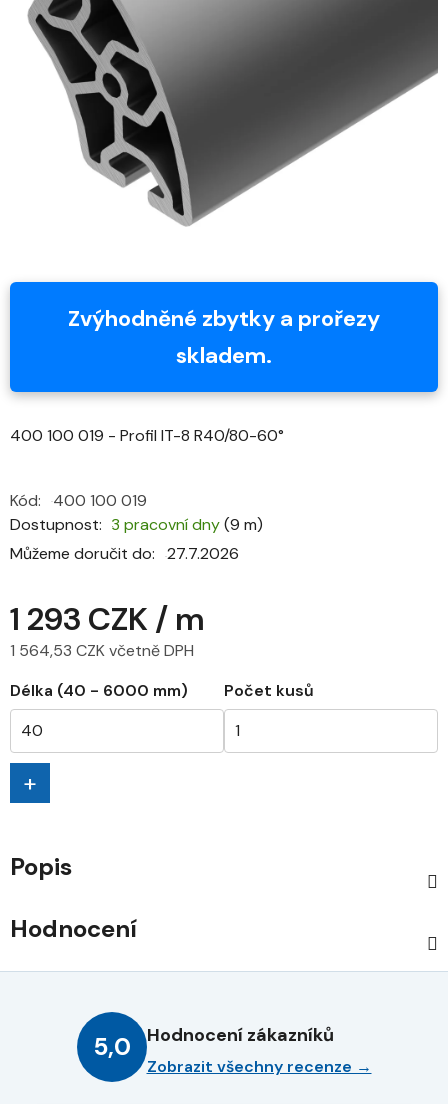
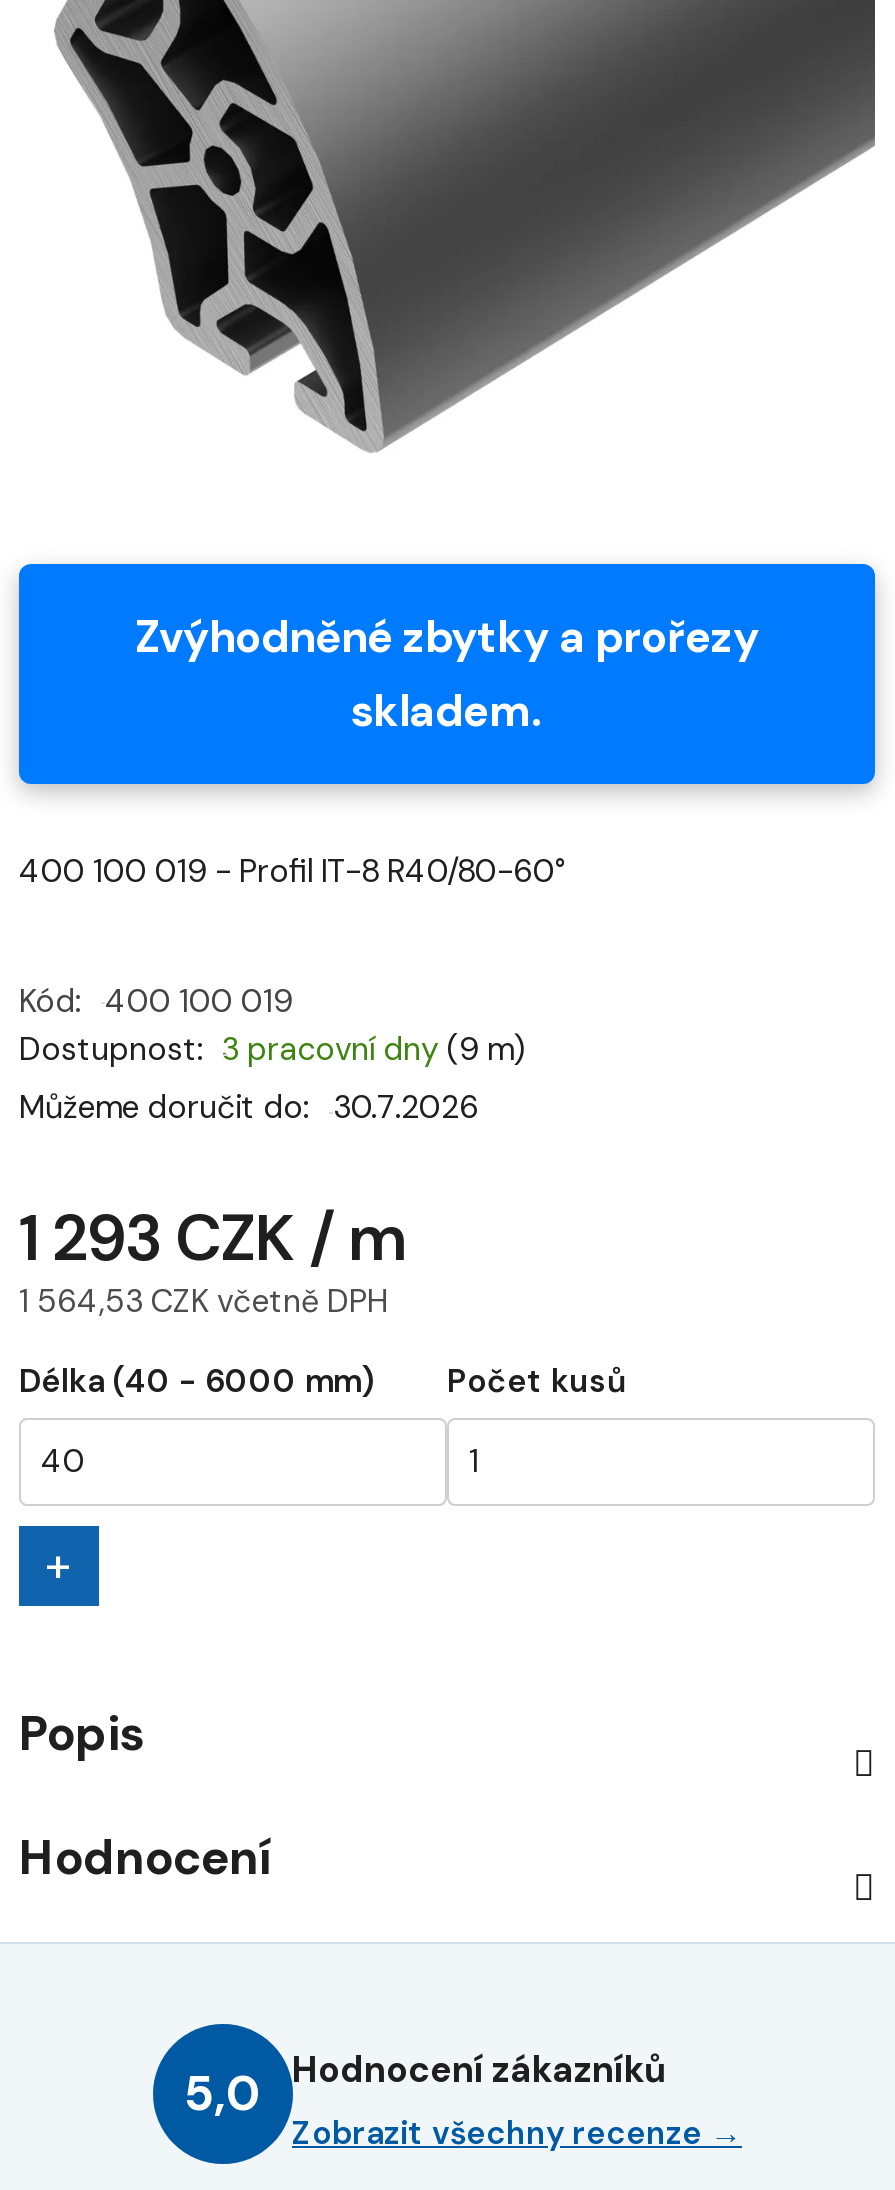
- Můžeme doručit do: 27.7.2026
+ Můžeme doručit do: 30.7.2026
